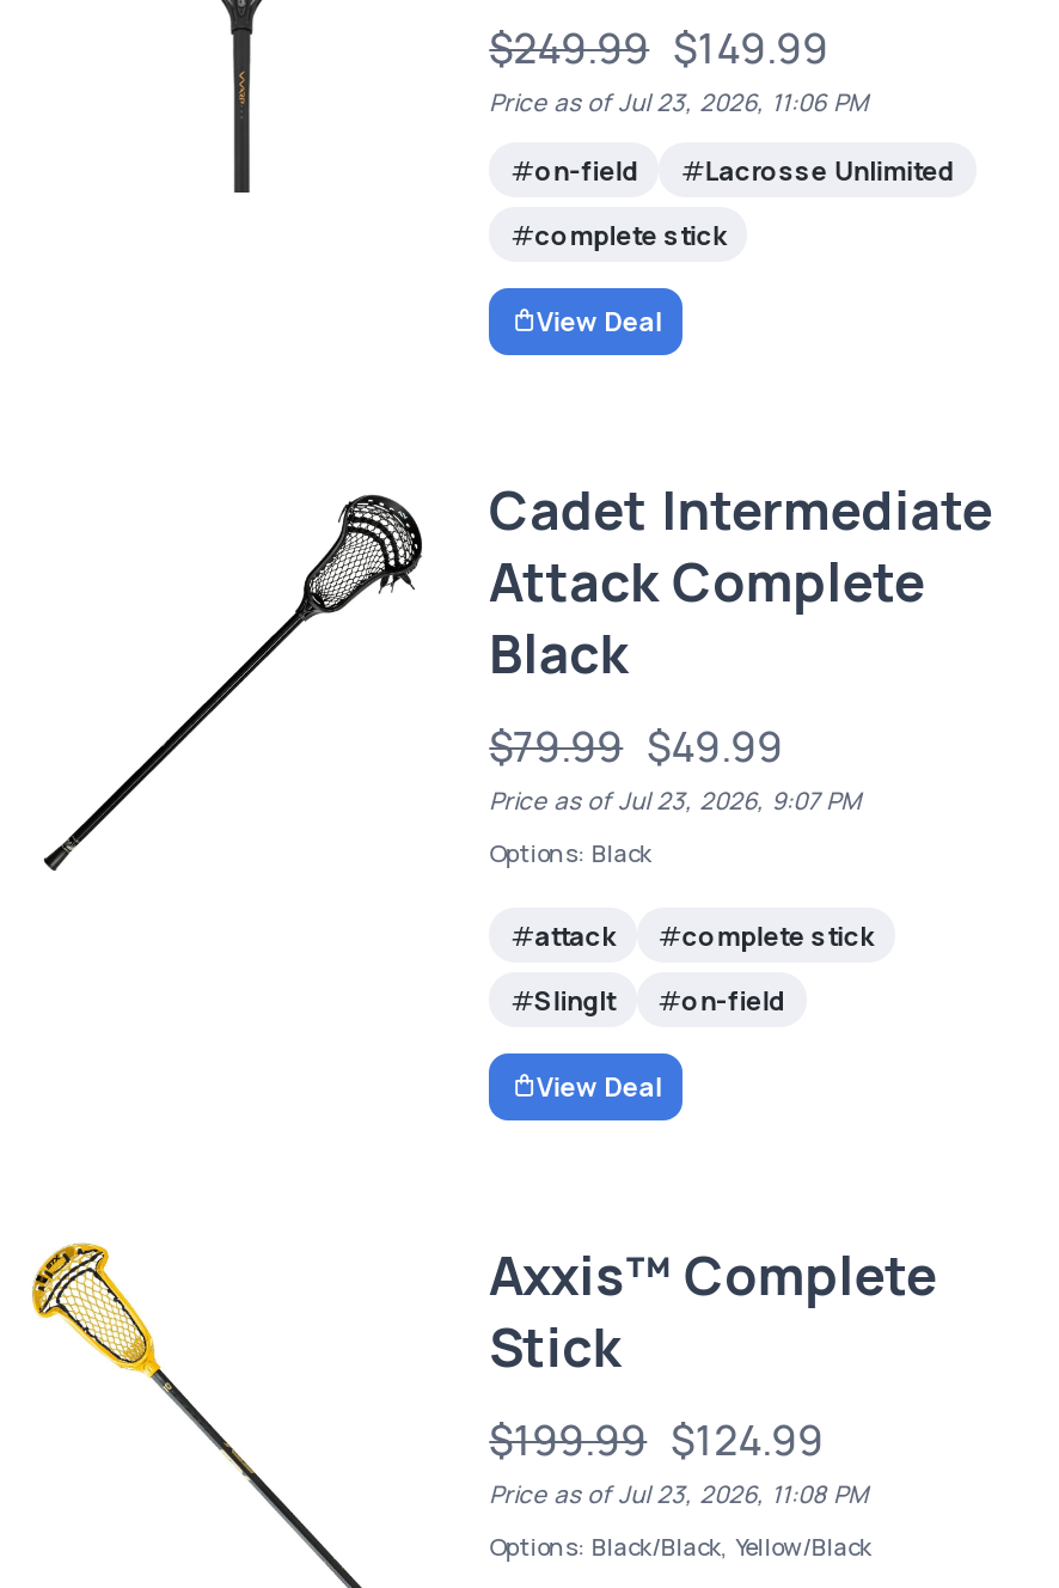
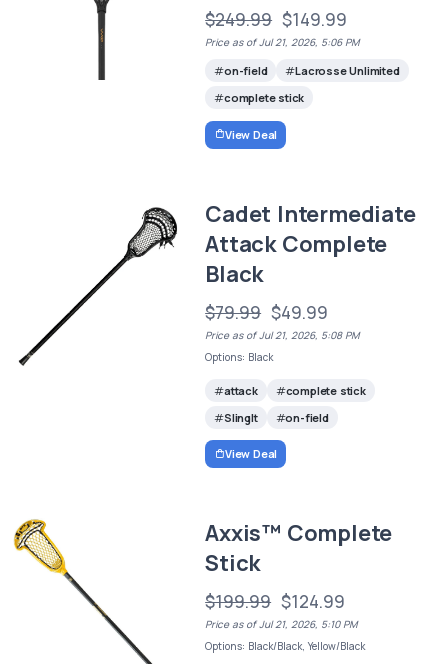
- Price as of Jul 23, 2026, 11:06 PM
+ Price as of Jul 21, 2026, 5:06 PM

- Price as of Jul 23, 2026, 9:07 PM
+ Price as of Jul 21, 2026, 5:08 PM

- Price as of Jul 23, 2026, 11:08 PM
+ Price as of Jul 21, 2026, 5:10 PM
